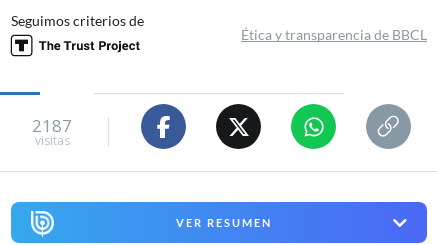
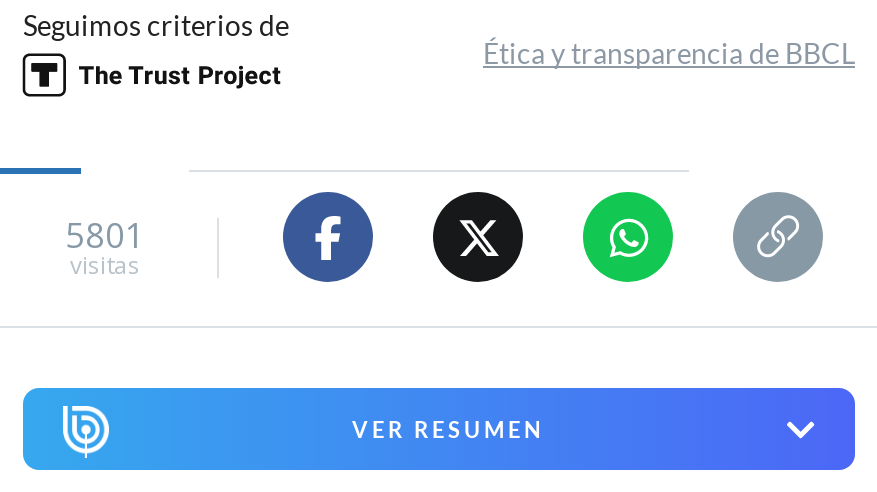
- 2187
+ 5801
